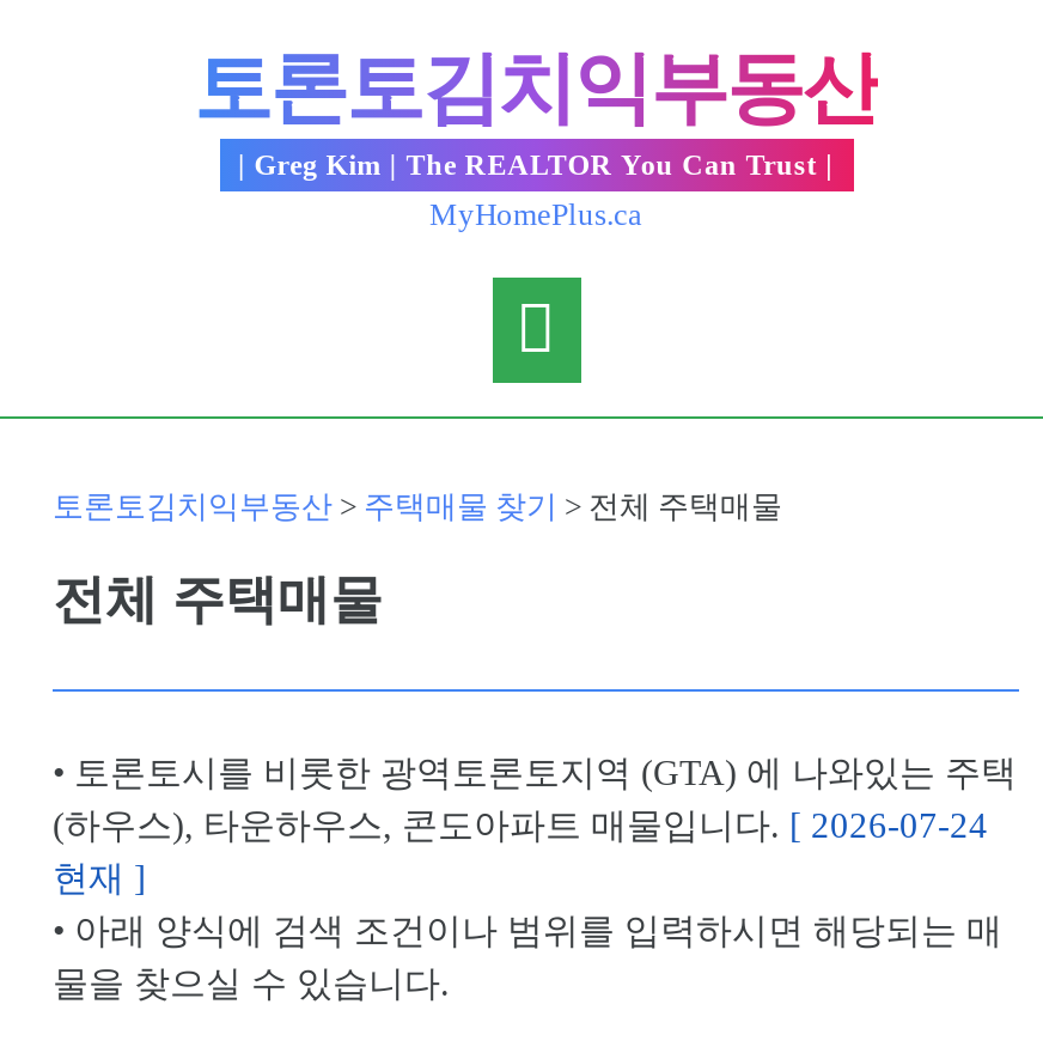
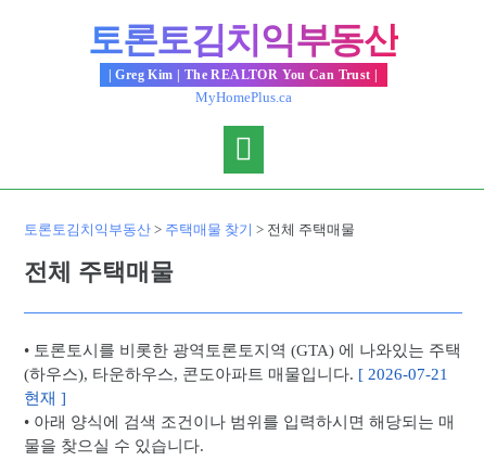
- (하우스), 타운하우스, 콘도아파트 매물입니다. [ 2026-07-24
+ (하우스), 타운하우스, 콘도아파트 매물입니다. [ 2026-07-21
